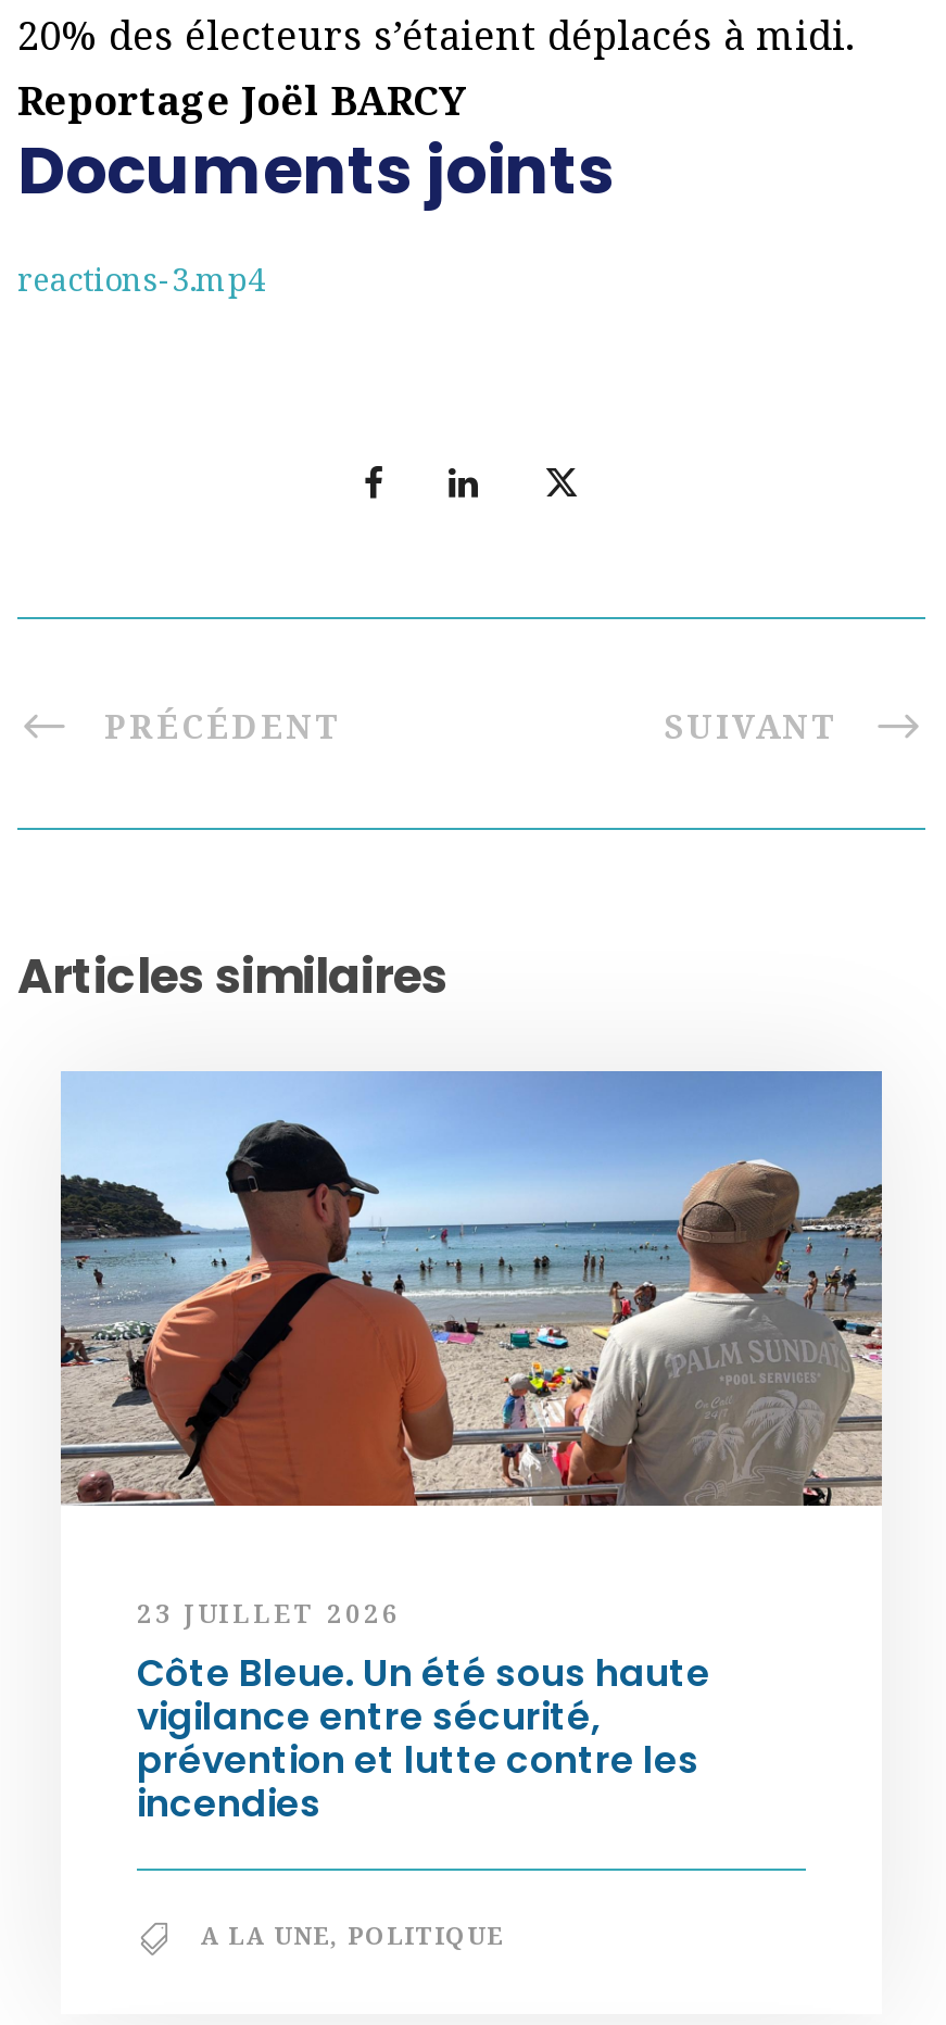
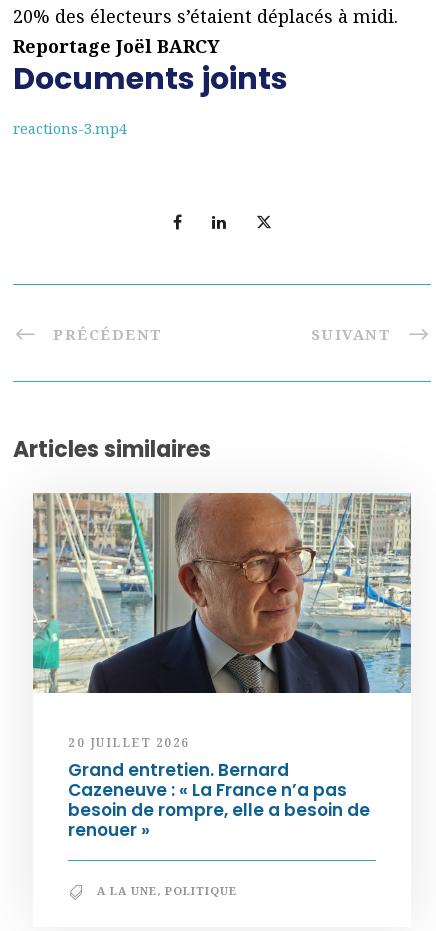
- [image]
+ [image]

- 23 JUILLET 2026
- Côte Bleue. Un été sous haute
- vigilance entre sécurité,
- prévention et lutte contre les
- incendies
+ 20 JUILLET 2026
+ Grand entretien. Bernard
+ Cazeneuve : « La France n’a pas
+ besoin de rompre, elle a besoin de
+ renouer »
